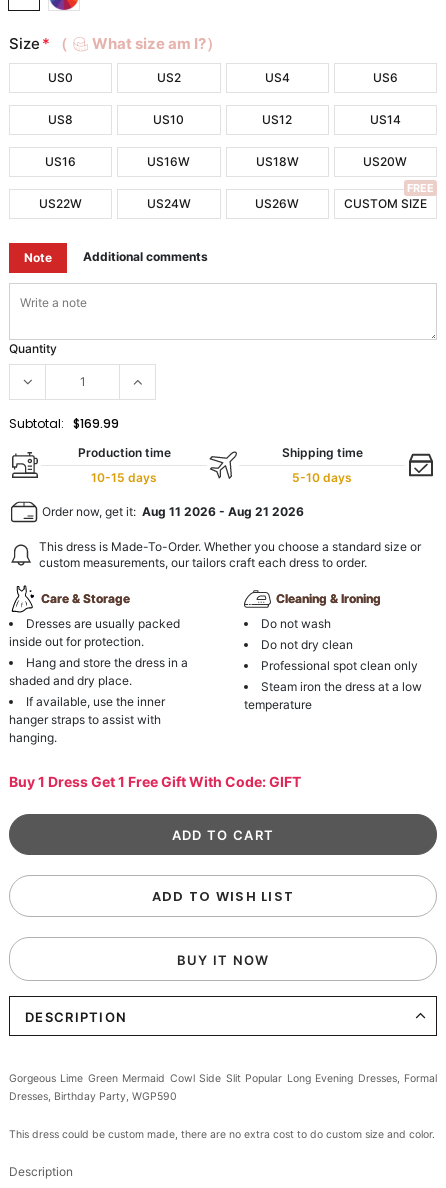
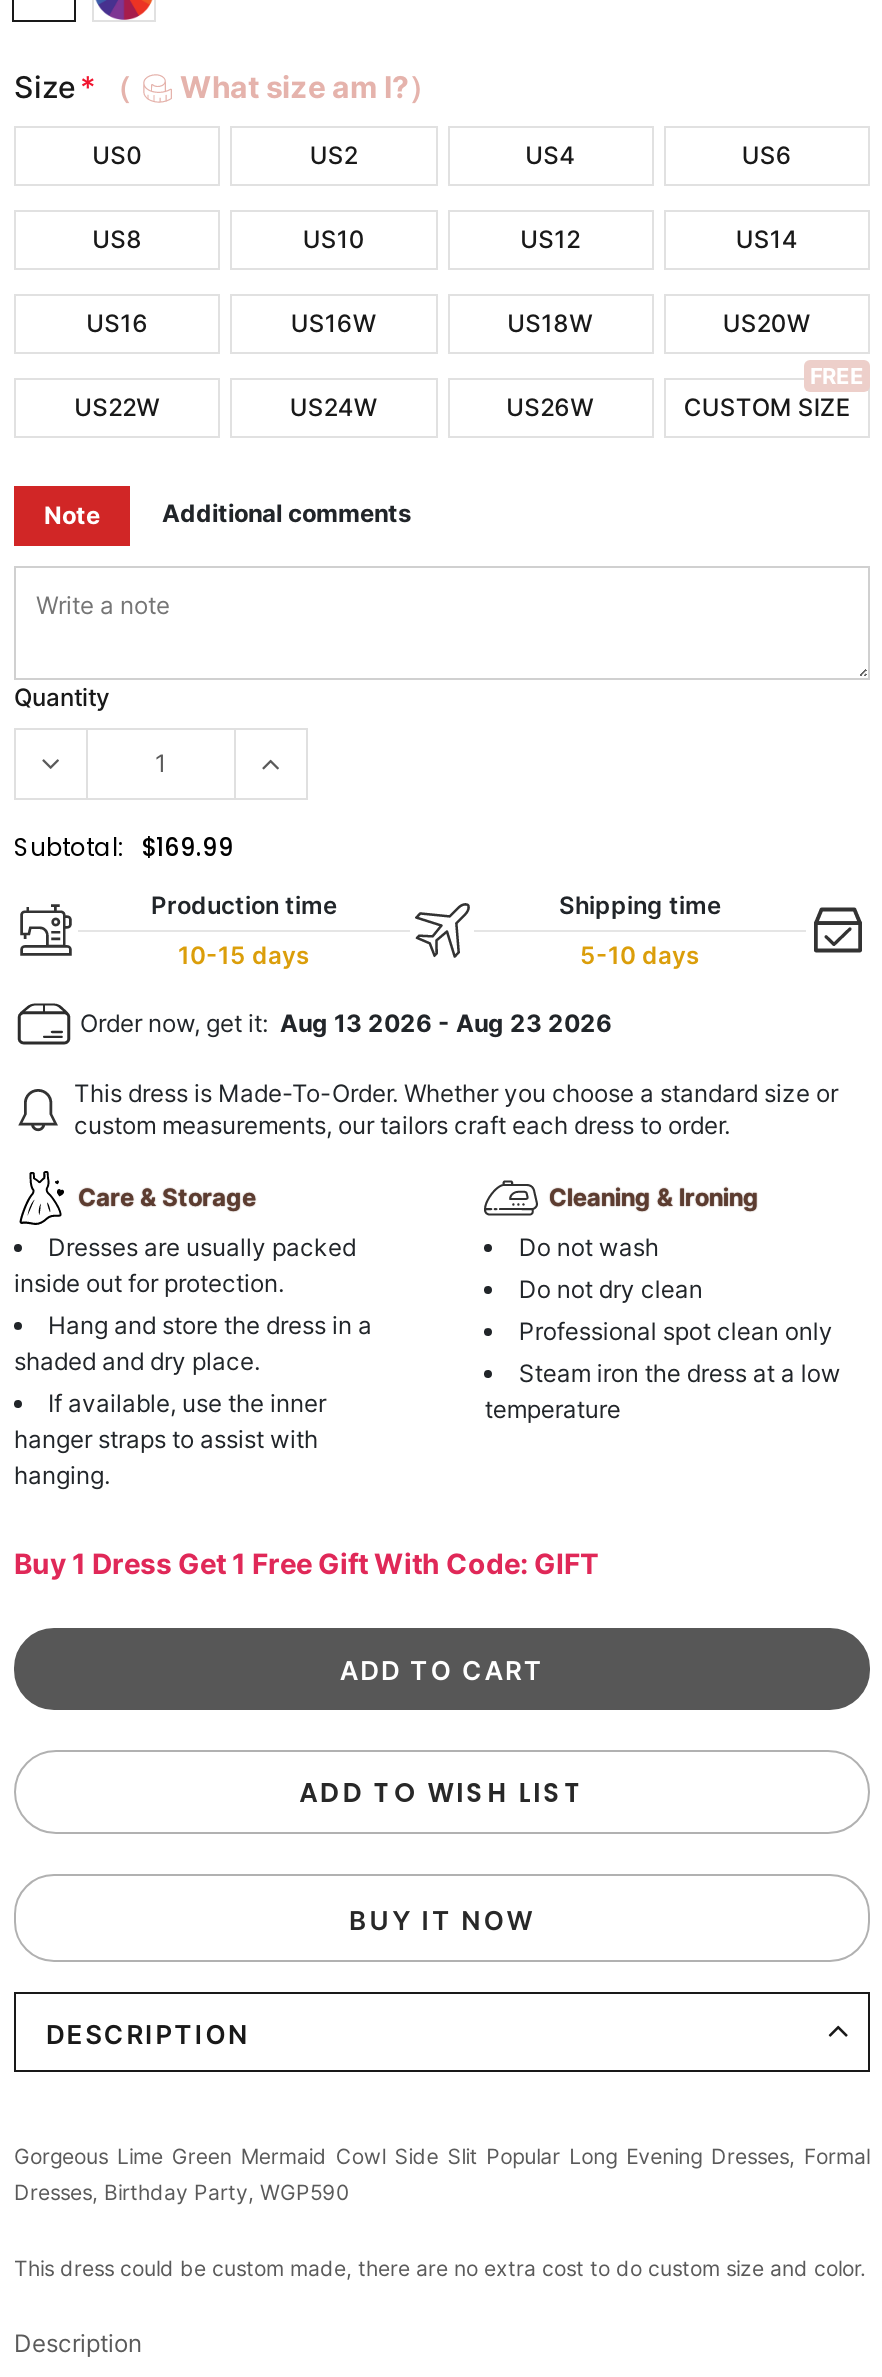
- Order now, get it: Aug 11 2026 - Aug 21 2026
+ Order now, get it: Aug 13 2026 - Aug 23 2026
